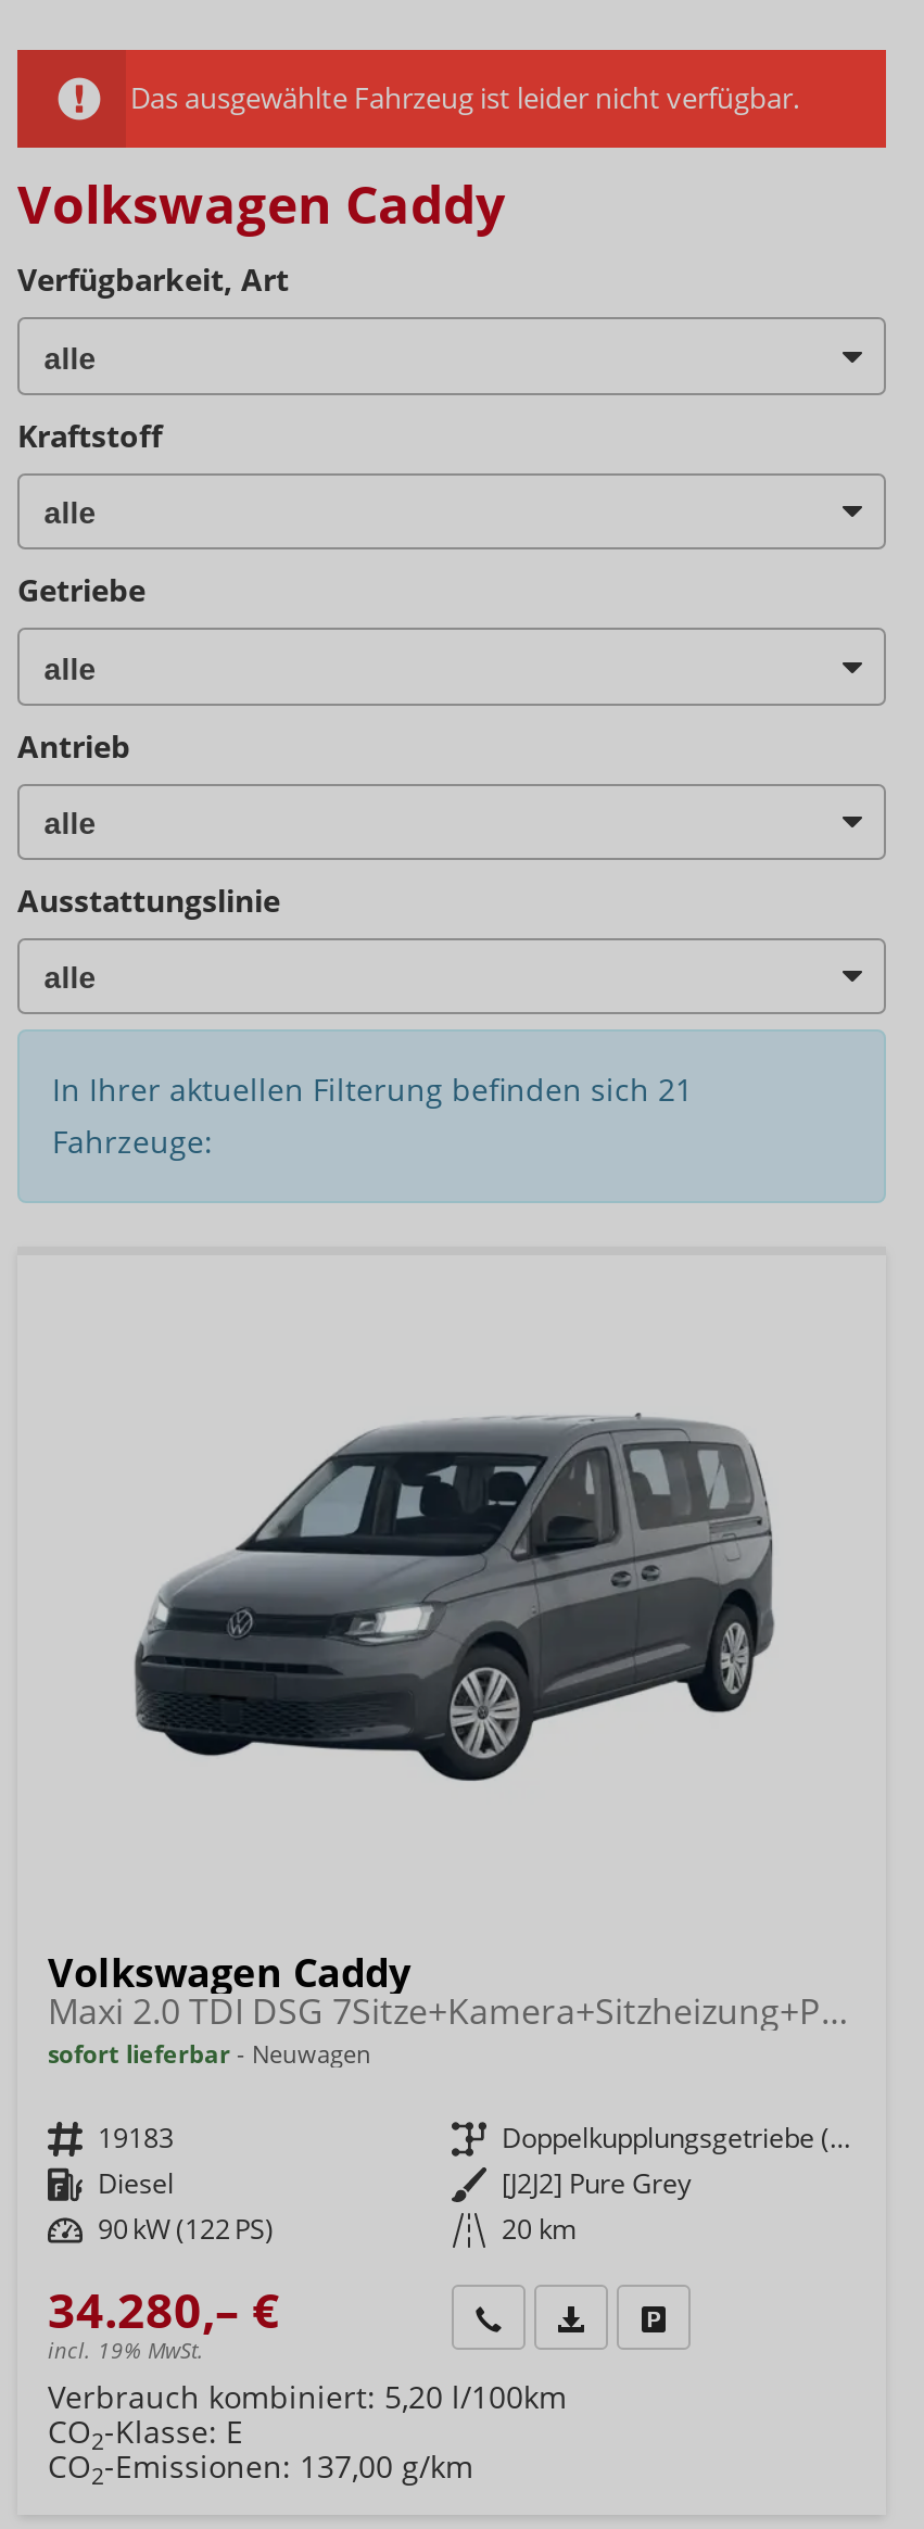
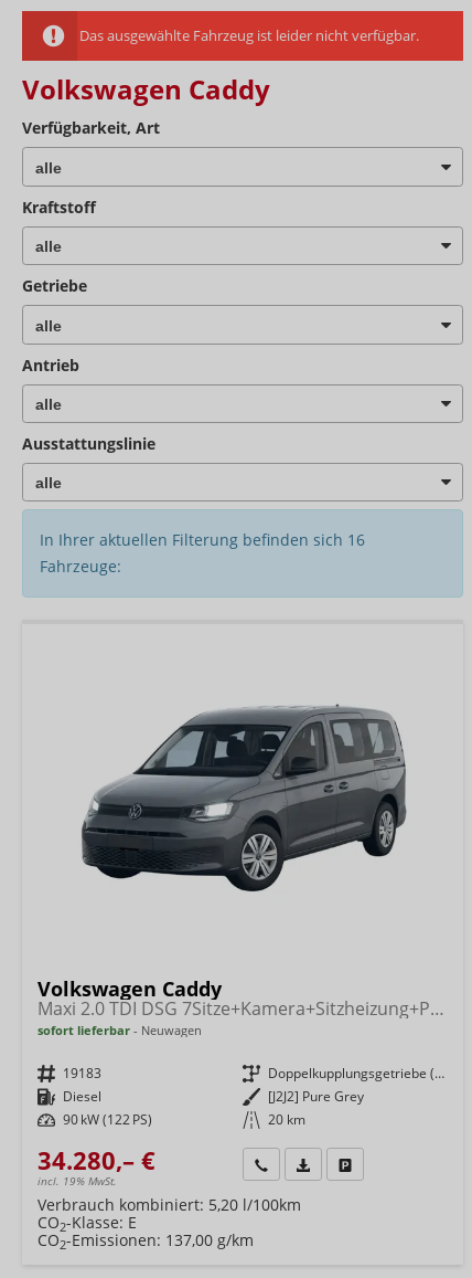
- In Ihrer aktuellen Filterung befinden sich 21
+ In Ihrer aktuellen Filterung befinden sich 16
